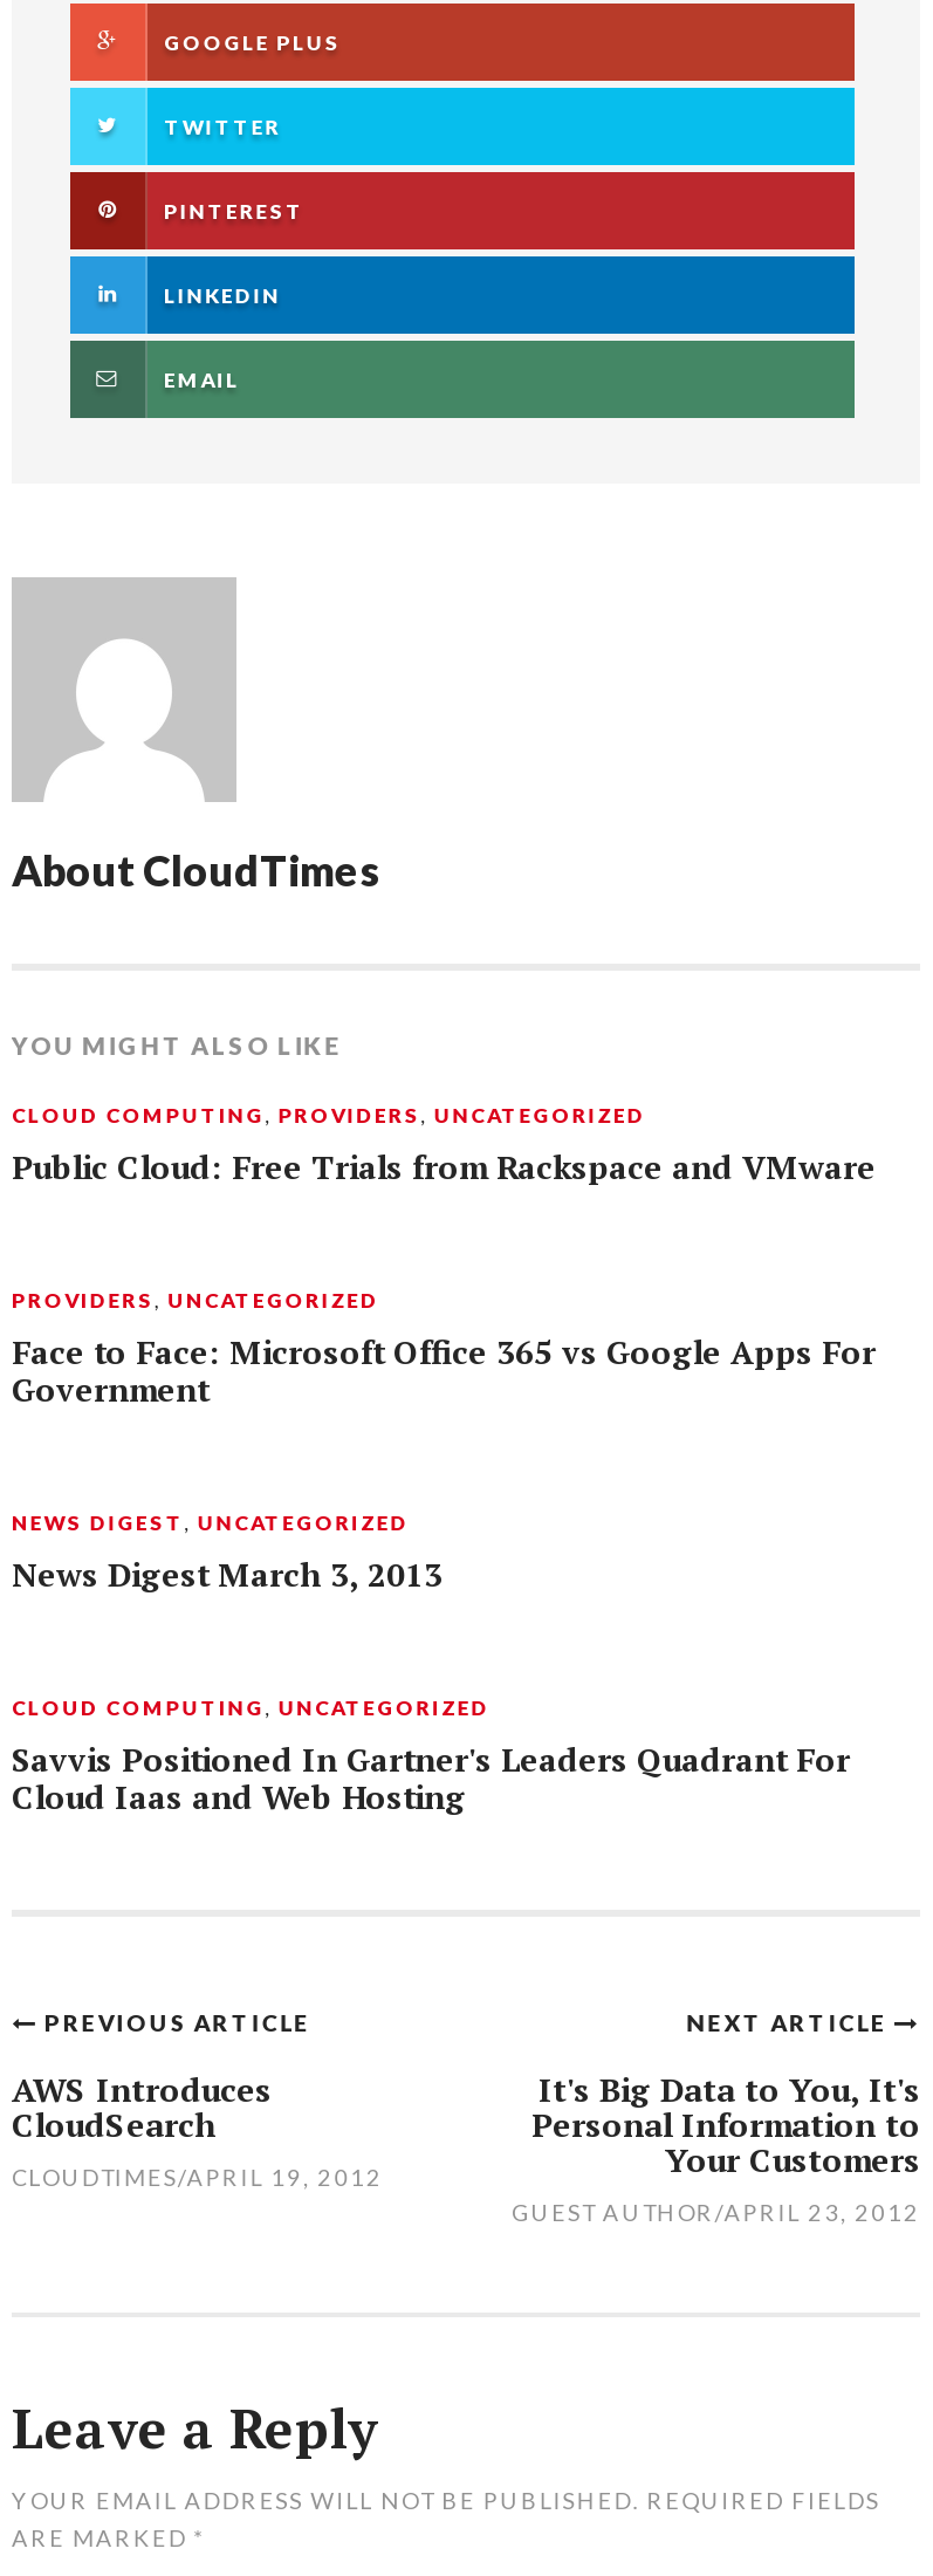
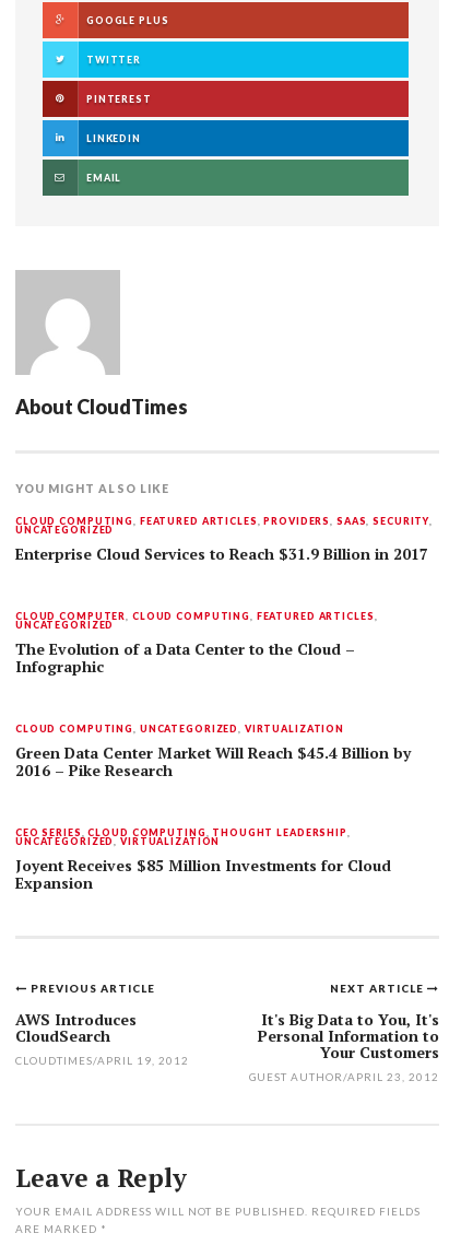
- CLOUD COMPUTING, PROVIDERS, UNCATEGORIZED
- Public Cloud: Free Trials from Rackspace and VMware
+ CLOUD COMPUTING, FEATURED ARTICLES, PROVIDERS, SAAS, SECURITY,
+ UNCATEGORIZED
+ Enterprise Cloud Services to Reach $31.9 Billion in 2017

- PROVIDERS, UNCATEGORIZED
- Face to Face: Microsoft Office 365 vs Google Apps For
- Government
+ CLOUD COMPUTER, CLOUD COMPUTING, FEATURED ARTICLES,
+ UNCATEGORIZED
+ The Evolution of a Data Center to the Cloud –
+ Infographic

- NEWS DIGEST, UNCATEGORIZED
- News Digest March 3, 2013
+ CLOUD COMPUTING, UNCATEGORIZED, VIRTUALIZATION
+ Green Data Center Market Will Reach $45.4 Billion by
+ 2016 – Pike Research

- CLOUD COMPUTING, UNCATEGORIZED
- Savvis Positioned In Gartner's Leaders Quadrant For
- Cloud Iaas and Web Hosting
+ CEO SERIES, CLOUD COMPUTING, THOUGHT LEADERSHIP,
+ UNCATEGORIZED, VIRTUALIZATION
+ Joyent Receives $85 Million Investments for Cloud
+ Expansion
